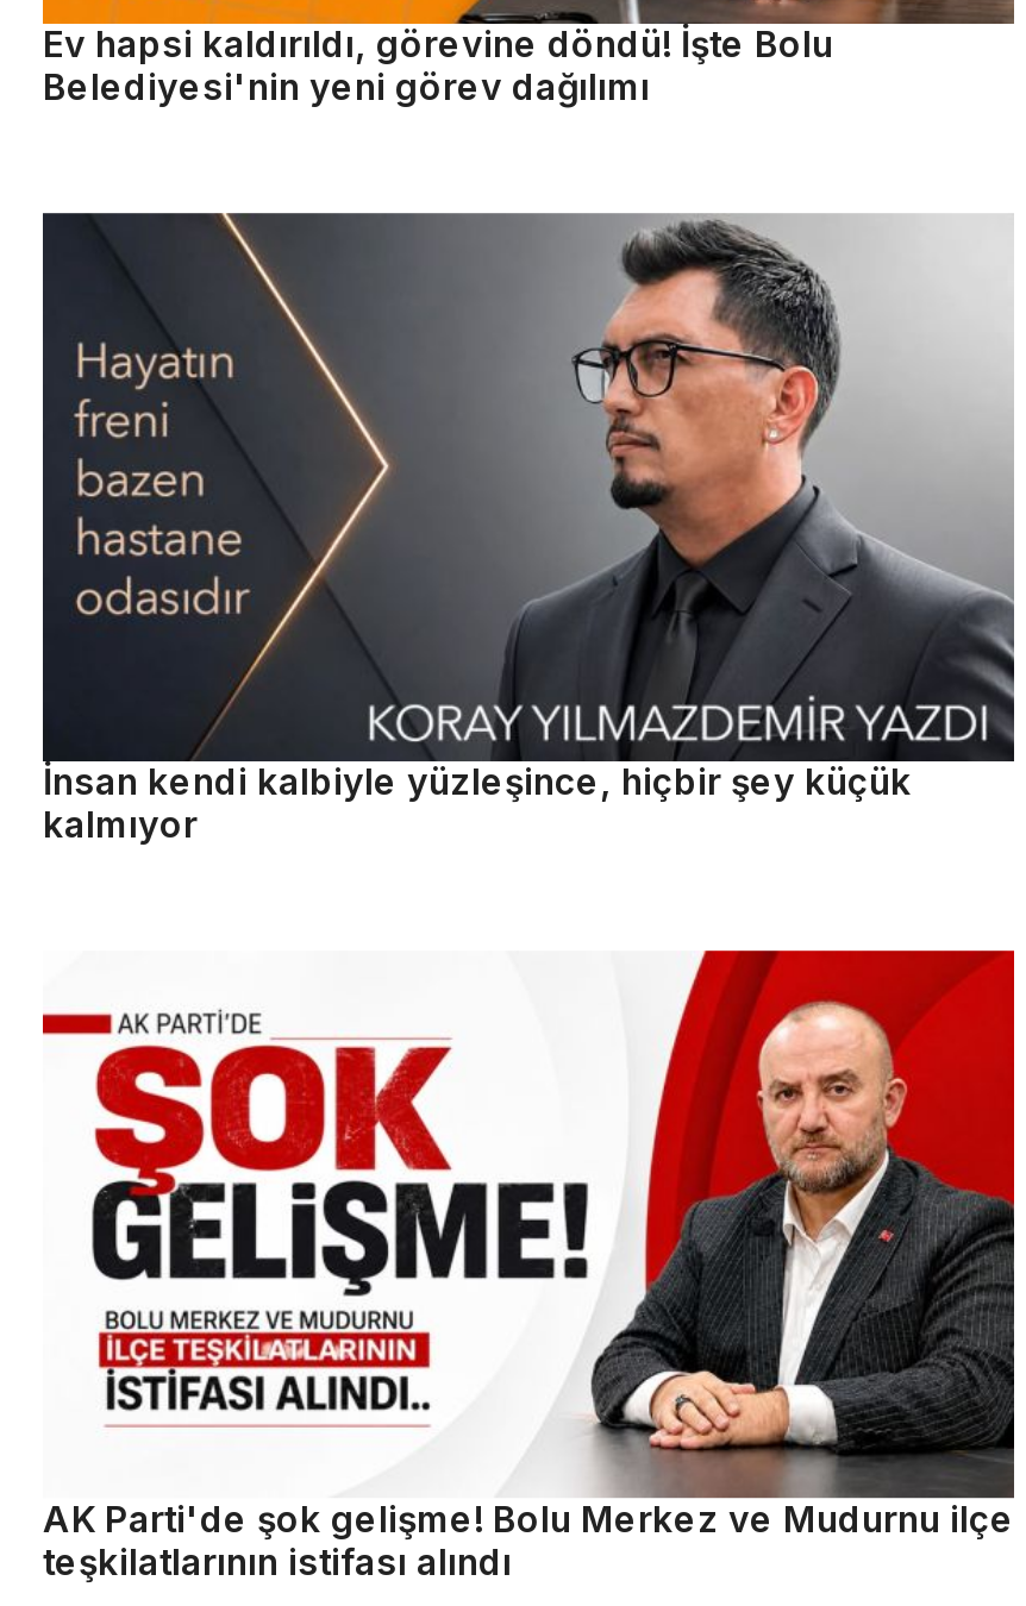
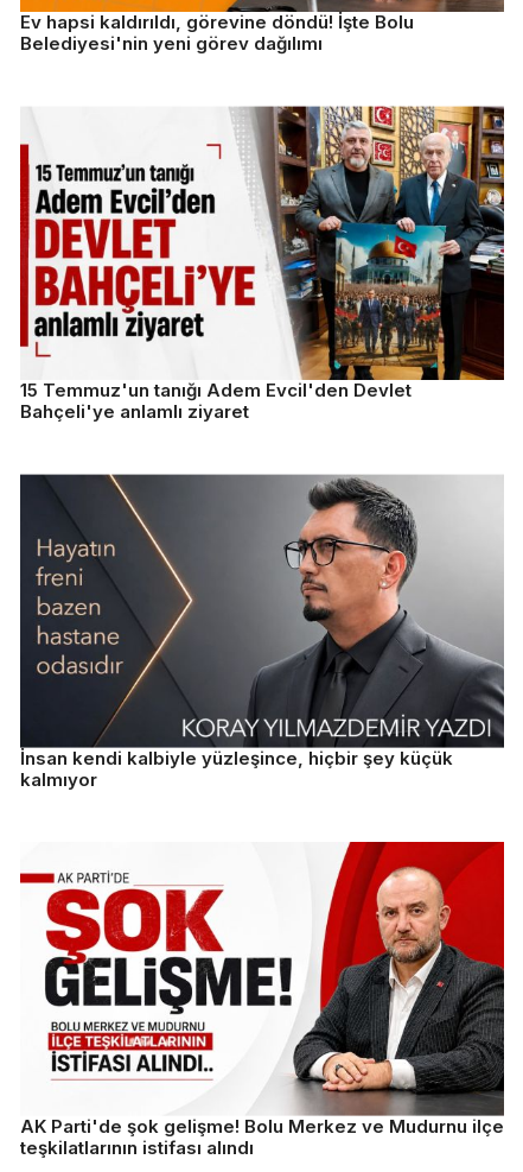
+ [image]
+ 15 Temmuz'un tanığı Adem Evcil'den Devlet
+ Bahçeli'ye anlamlı ziyaret
